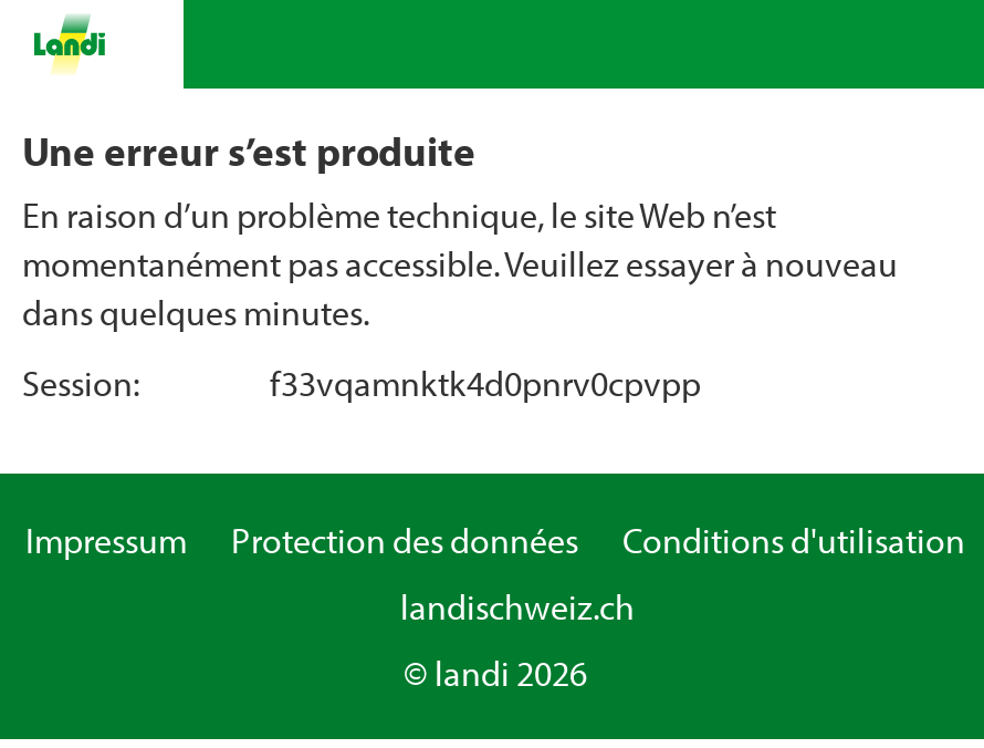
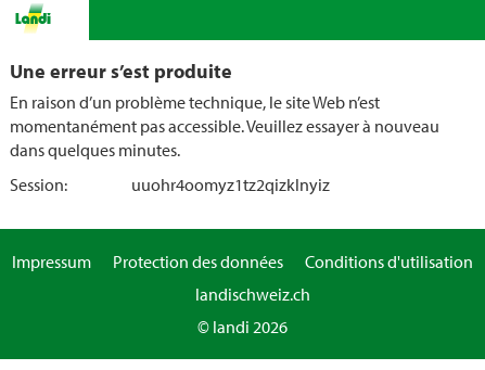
- f33vqamnktk4d0pnrv0cpvpp
+ uuohr4oomyz1tz2qizklnyiz
